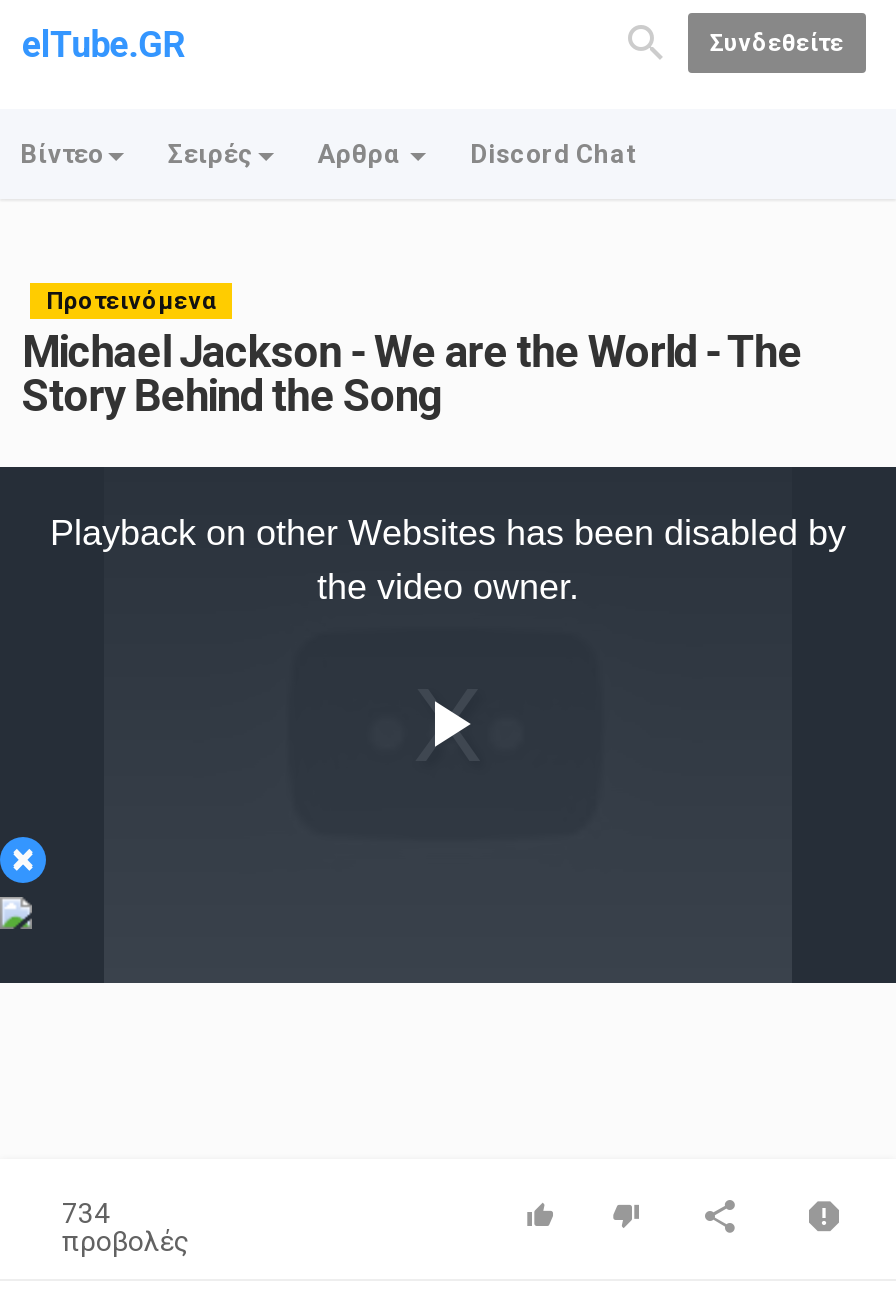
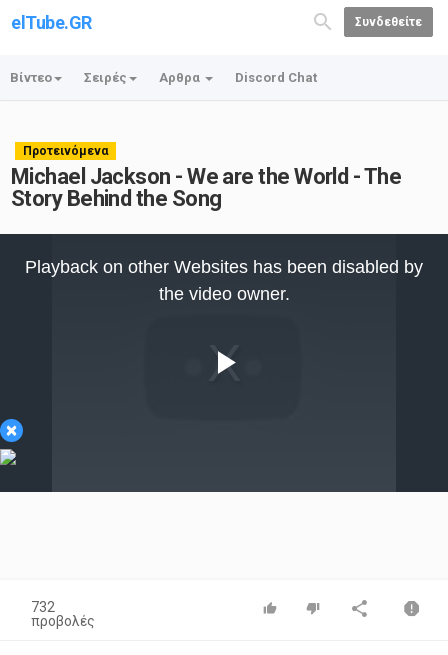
- 734
+ 732
